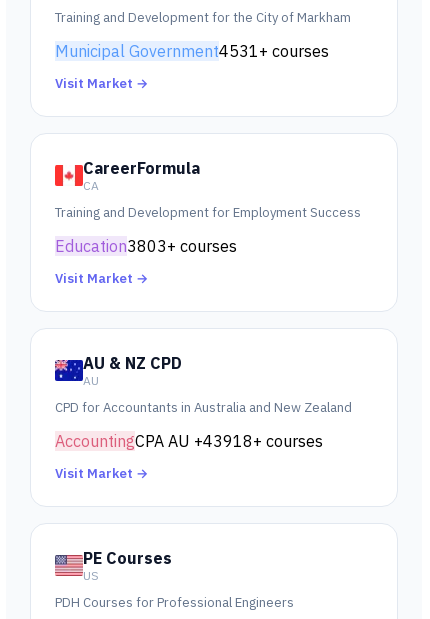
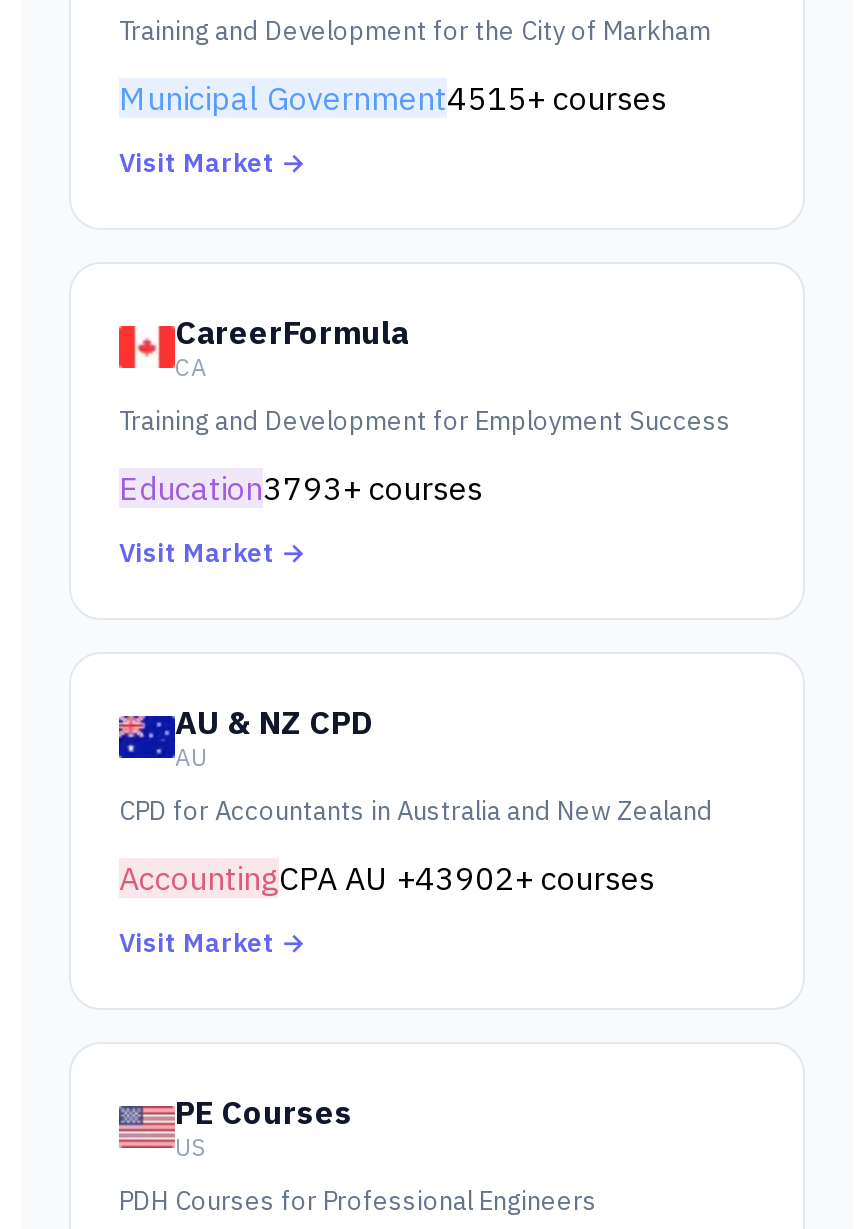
- Municipal Government4531+ courses
+ Municipal Government4515+ courses

- Education3803+ courses
+ Education3793+ courses

- AccountingCPA AU +43918+ courses
+ AccountingCPA AU +43902+ courses
